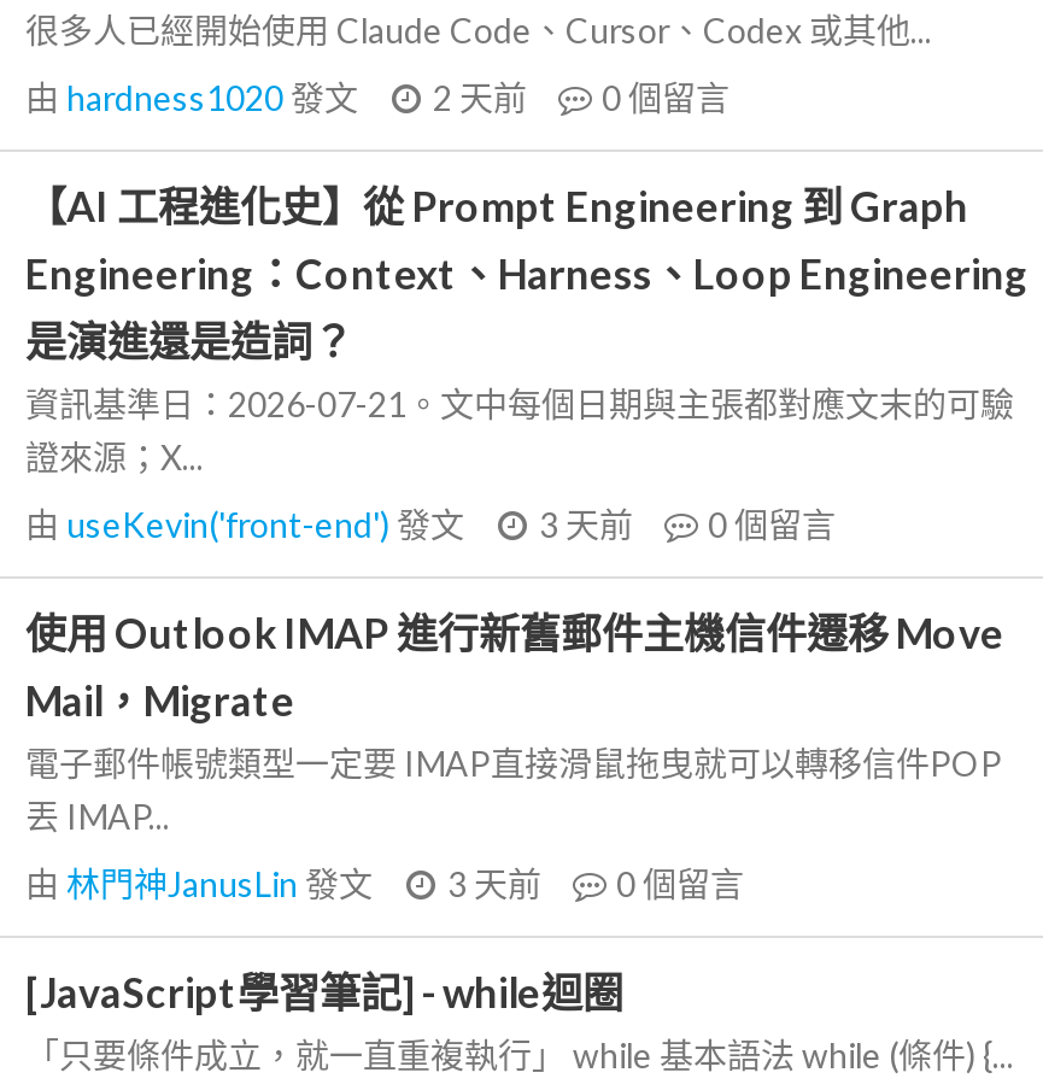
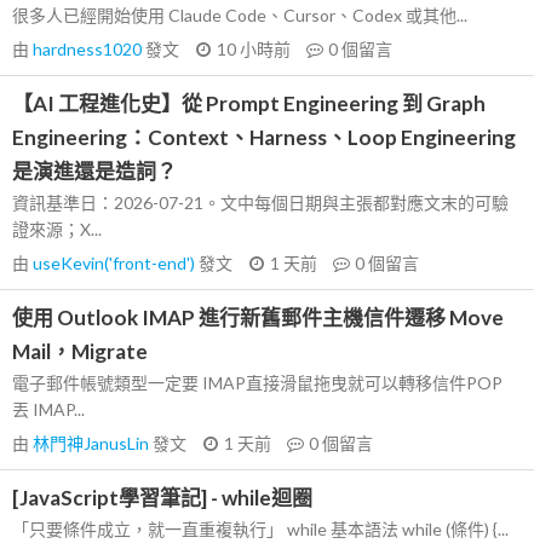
- 由hardness1020發文 2 天前 0個留言
+ 由hardness1020發文 10 小時前 0個留言

- 由useKevin('front-end')發文 3 天前 0個留言
+ 由useKevin('front-end')發文 1 天前 0個留言

- 由林門神JanusLin發文 3 天前 0個留言
+ 由林門神JanusLin發文 1 天前 0個留言
